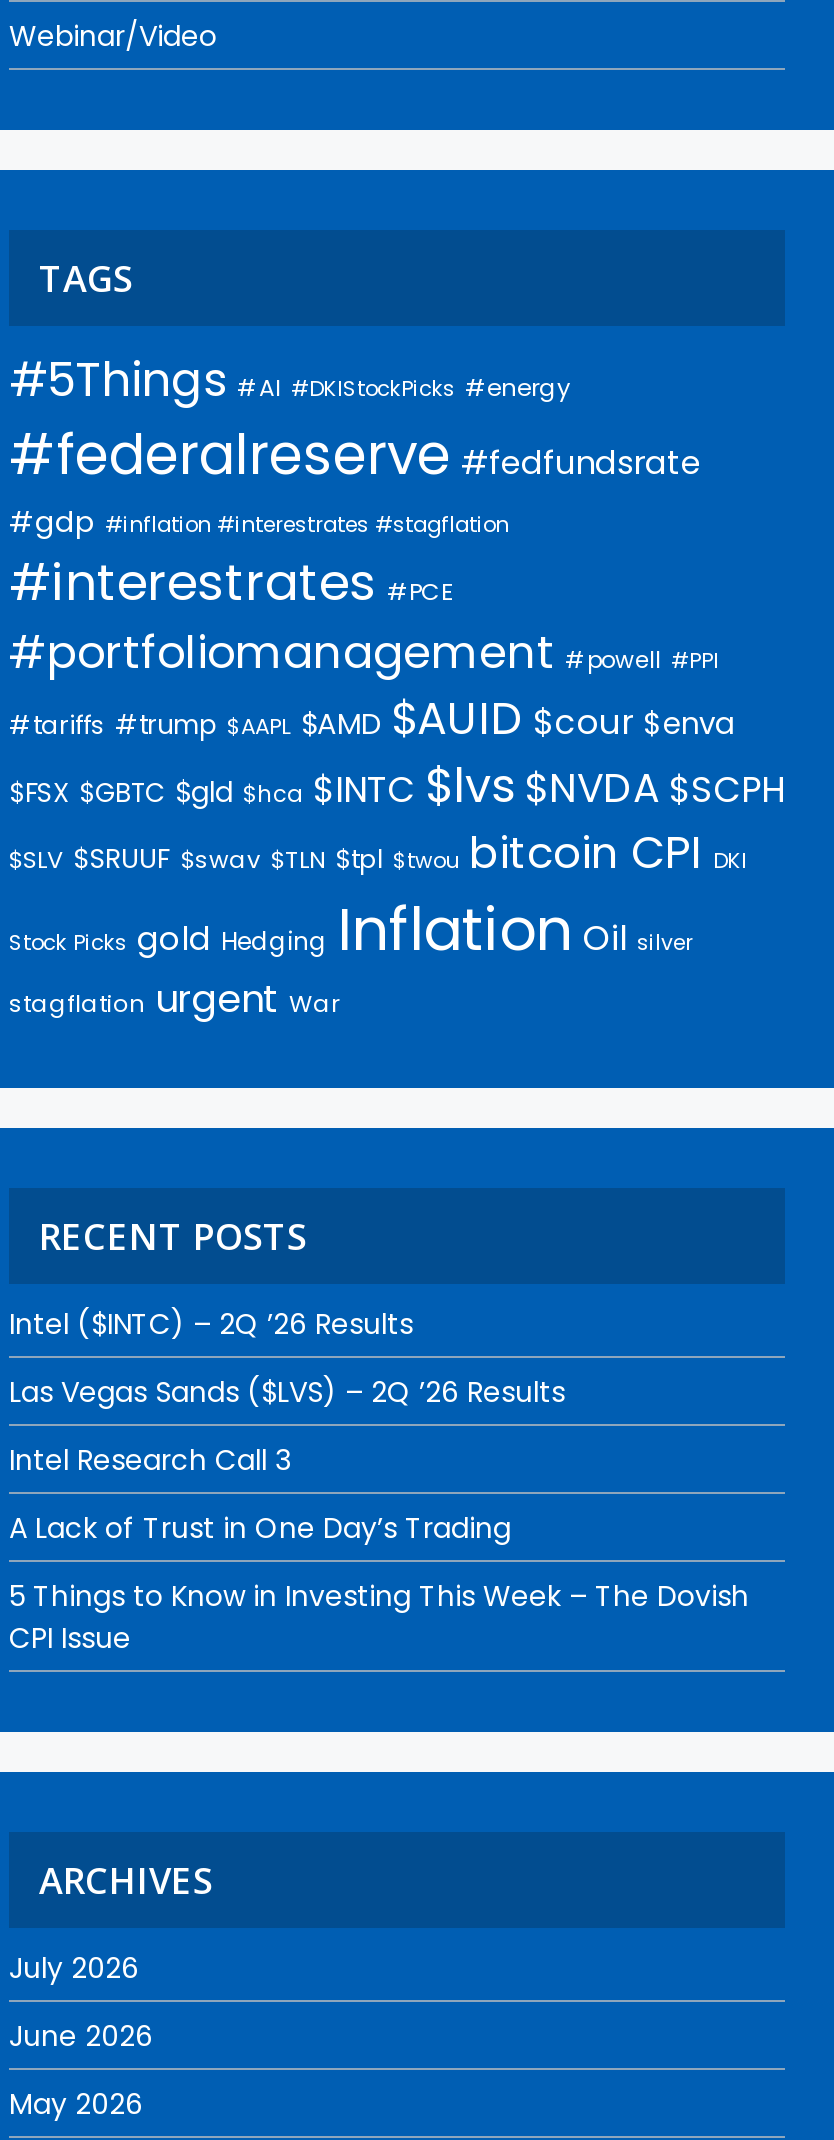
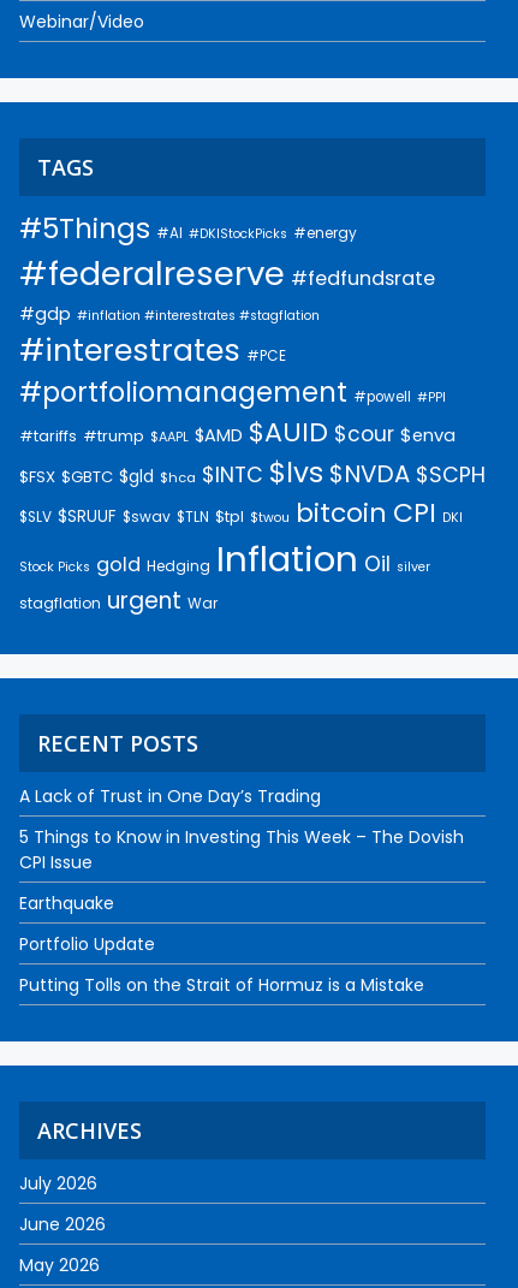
- Intel ($INTC) – 2Q ’26 Results
- Las Vegas Sands ($LVS) – 2Q ’26 Results
- Intel Research Call 3

moved up: A Lack of Trust in One Day’s Trading | 5 Things to Know in Investing This Week – The Dovish | CPI Issue

+ Earthquake
+ Portfolio Update
+ Putting Tolls on the Strait of Hormuz is a Mistake
